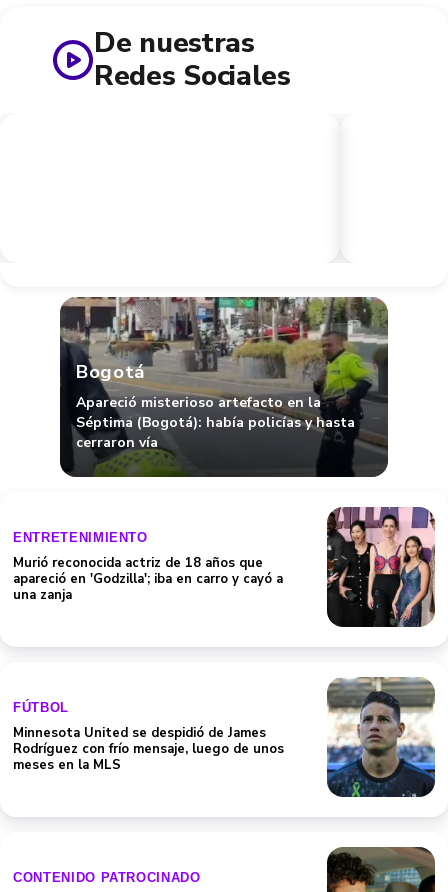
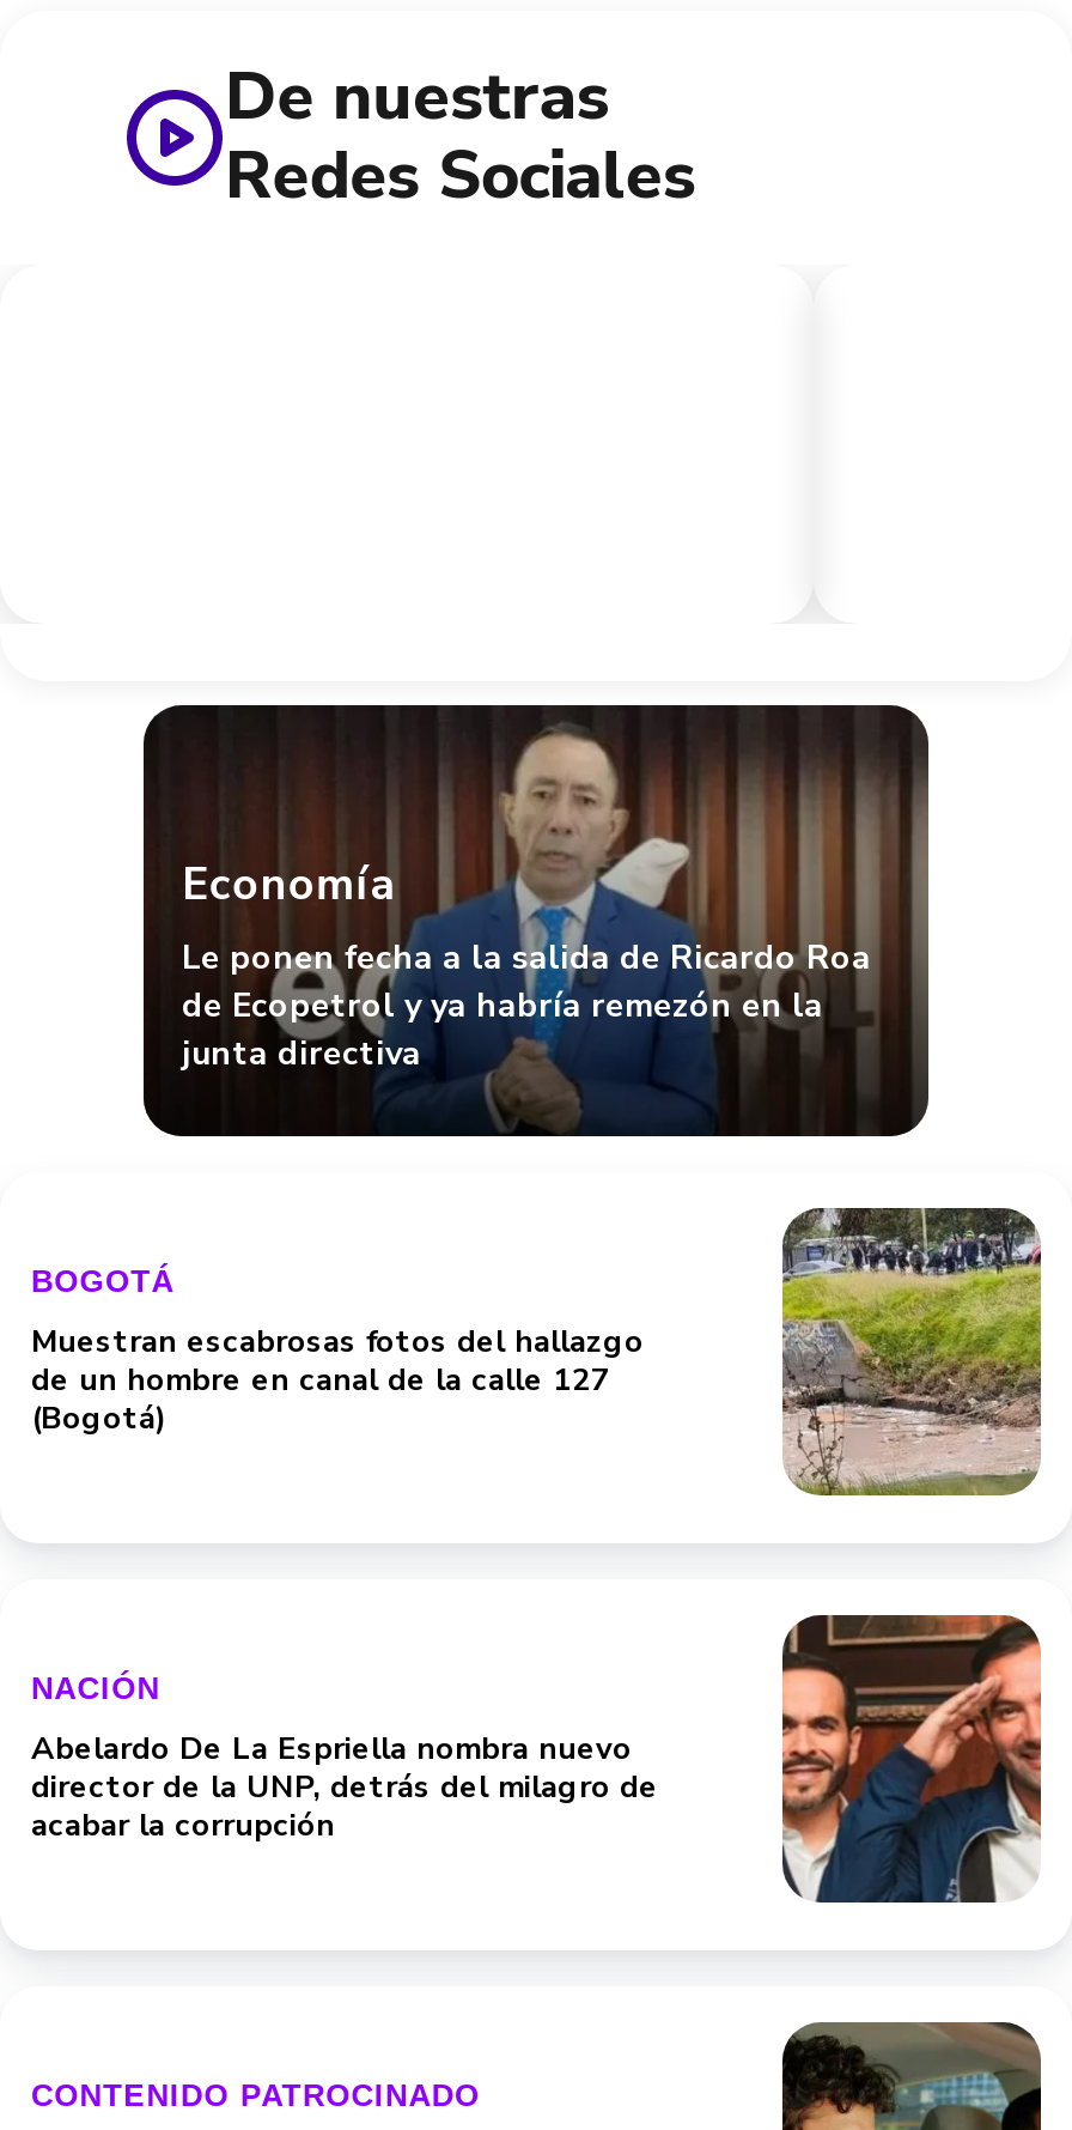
- [image]
- Bogotá
- Apareció misterioso artefacto en la
- Séptima (Bogotá): había policías y hasta
- cerraron vía
+ [image]
+ Economía
+ Le ponen fecha a la salida de Ricardo Roa
+ de Ecopetrol y ya habría remezón en la
+ junta directiva

- [image]
+ [image]

- ENTRETENIMIENTO
+ BOGOTÁ

- Murió reconocida actriz de 18 años que
- apareció en 'Godzilla'; iba en carro y cayó a
- una zanja
+ Muestran escabrosas fotos del hallazgo
+ de un hombre en canal de la calle 127
+ (Bogotá)

- [image]
+ [image]

- FÚTBOL
+ NACIÓN

- Minnesota United se despidió de James
- Rodríguez con frío mensaje, luego de unos
- meses en la MLS
+ Abelardo De La Espriella nombra nuevo
+ director de la UNP, detrás del milagro de
+ acabar la corrupción
